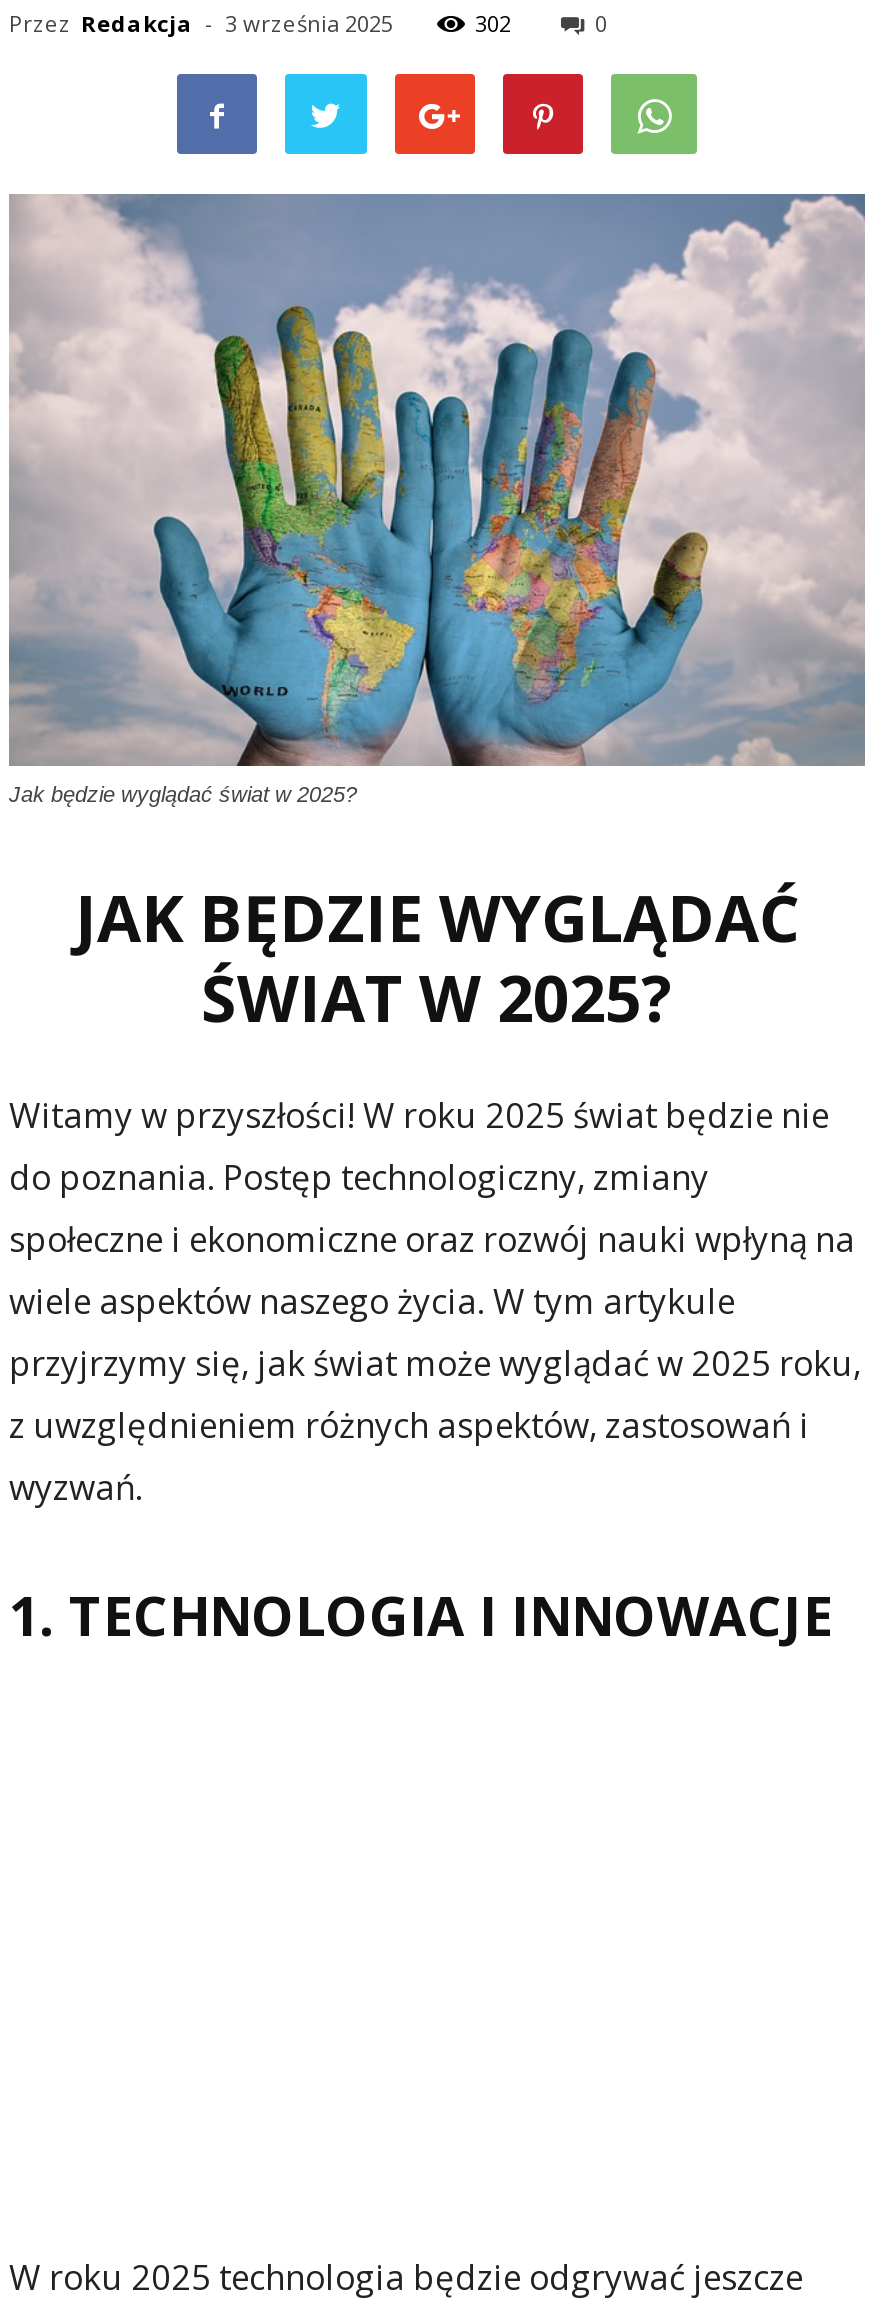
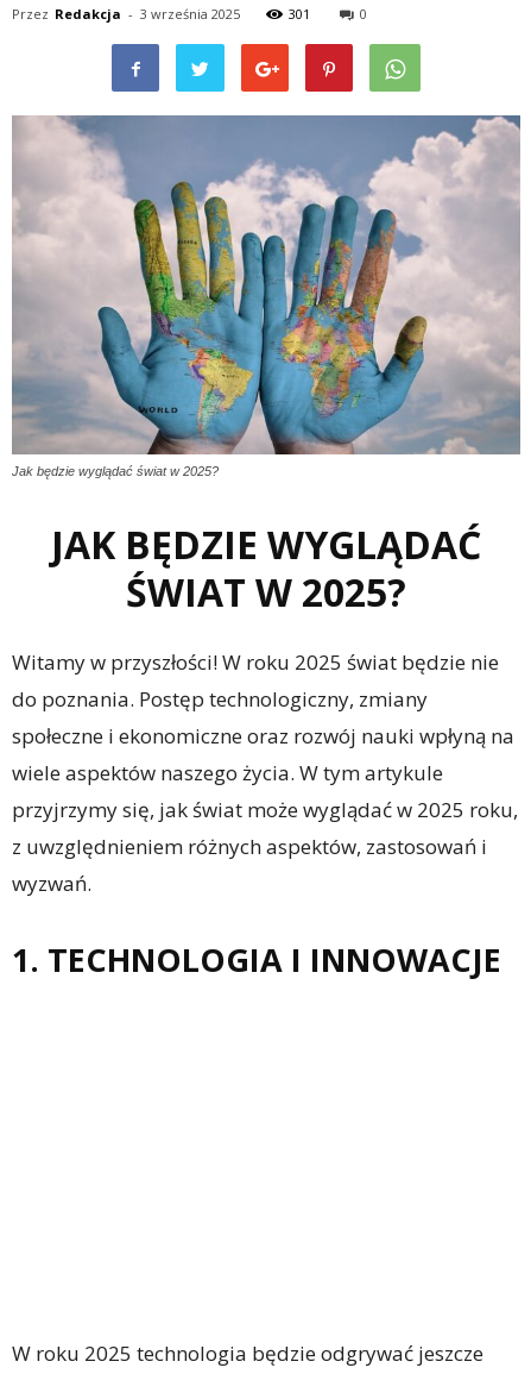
- 302
+ 301
